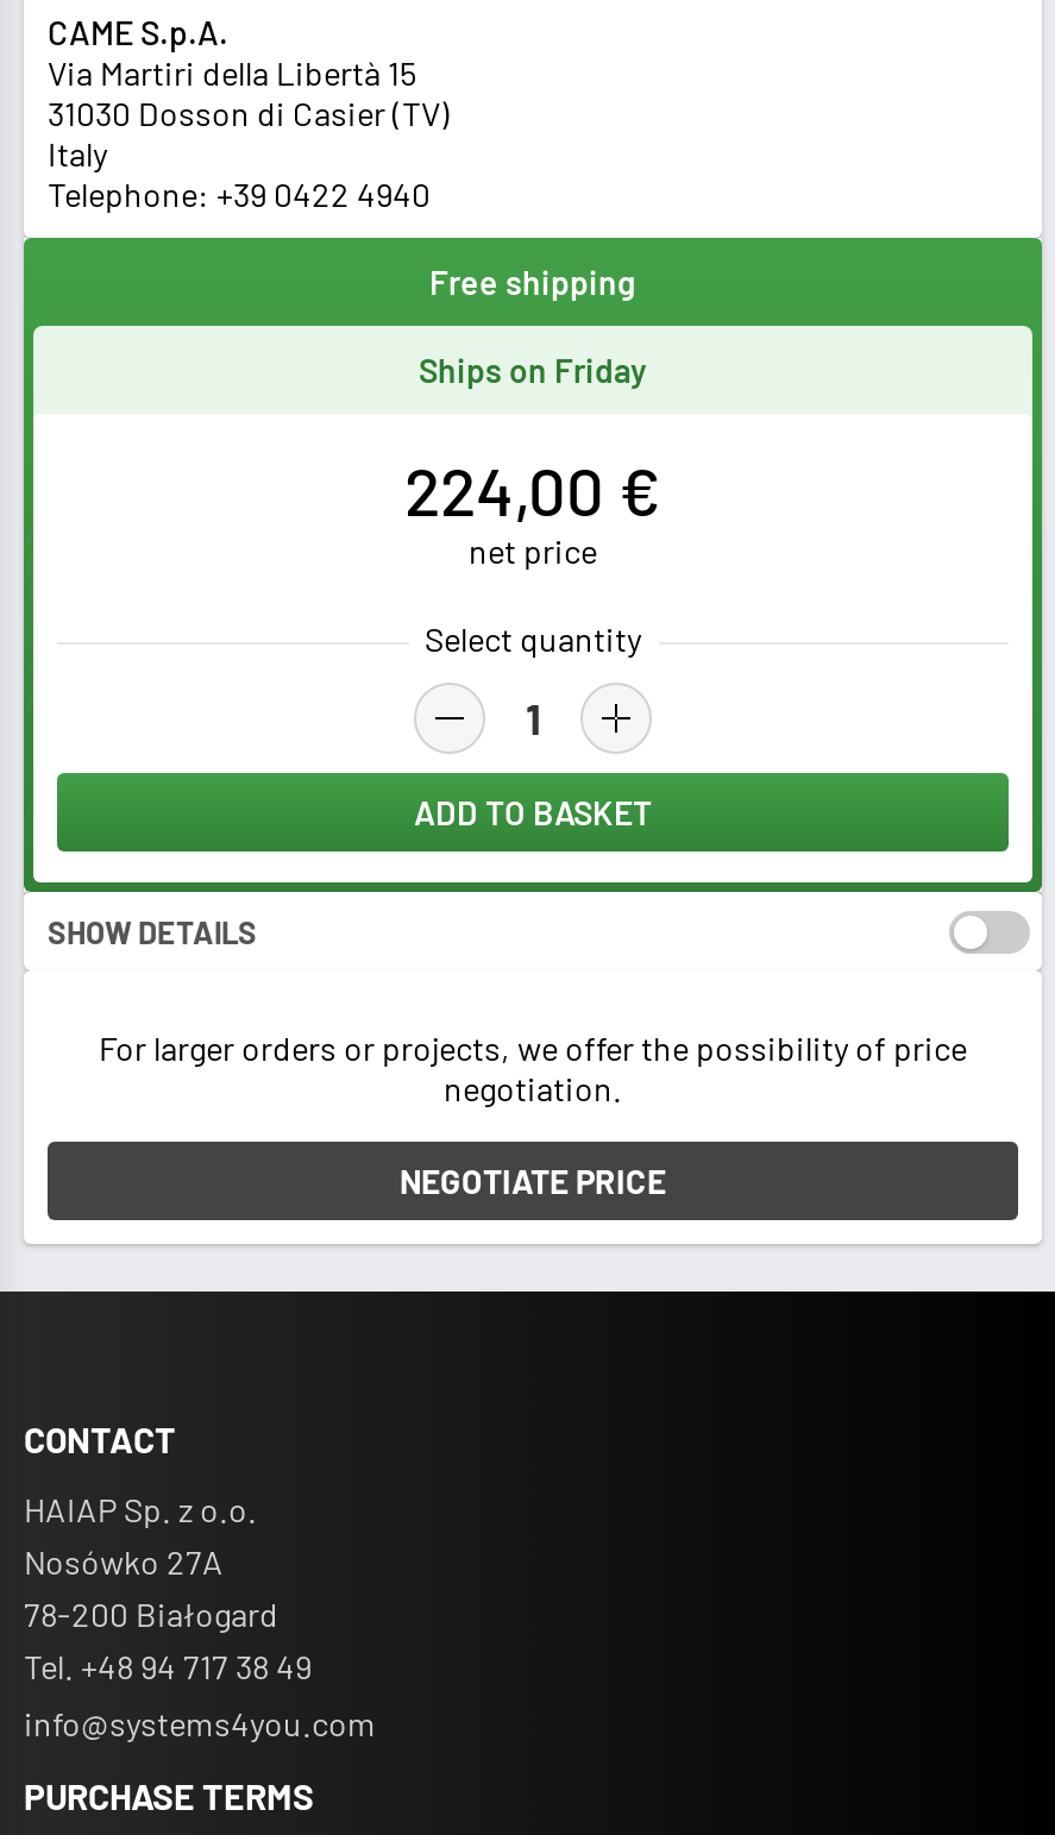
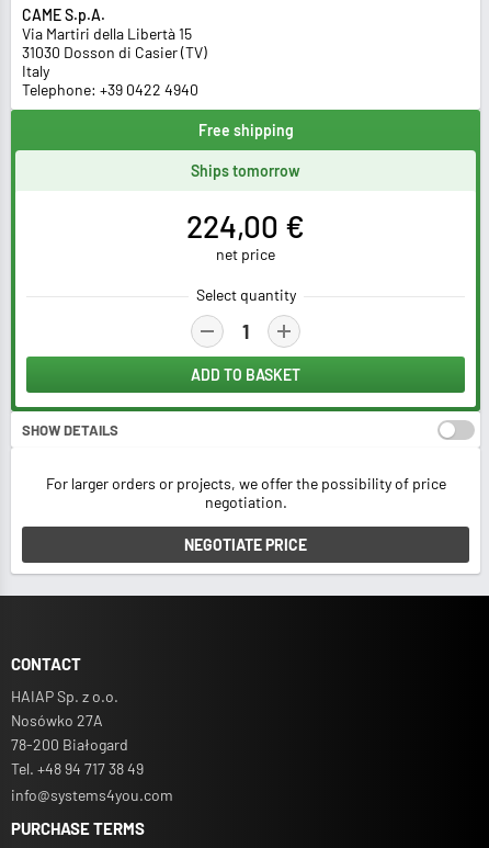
- Ships on Friday
+ Ships tomorrow
